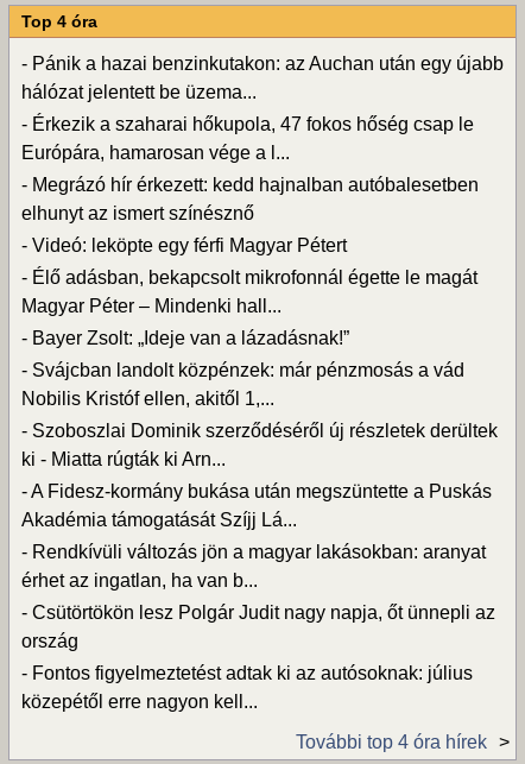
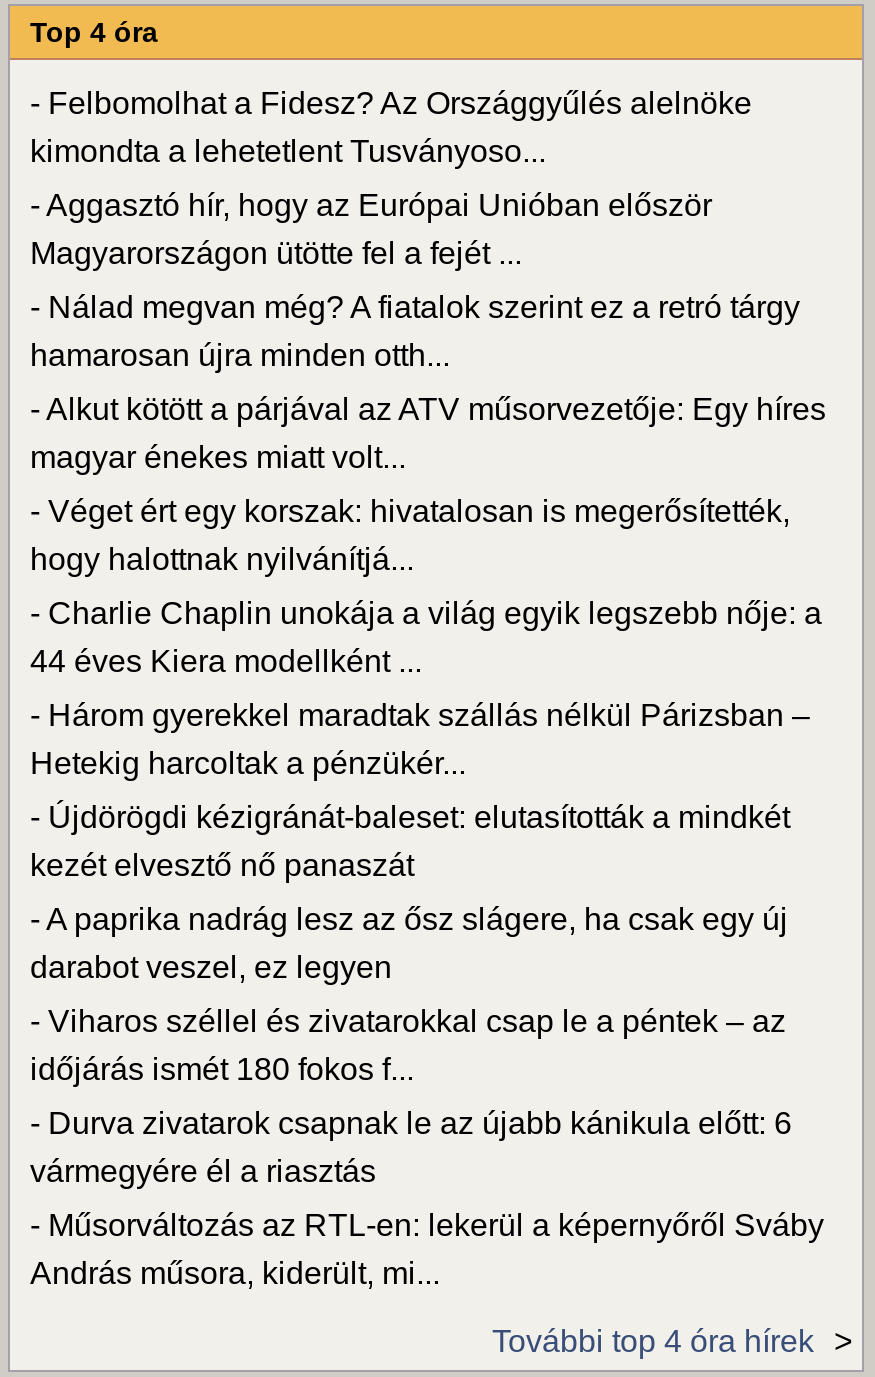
- - Pánik a hazai benzinkutakon: az Auchan után egy újabb
- hálózat jelentett be üzema...
+ - Felbomolhat a Fidesz? Az Országgyűlés alelnöke
+ kimondta a lehetetlent Tusványoso...

- - Érkezik a szaharai hőkupola, 47 fokos hőség csap le
- Európára, hamarosan vége a l...
+ - Aggasztó hír, hogy az Európai Unióban először
+ Magyarországon ütötte fel a fejét ...

- - Megrázó hír érkezett: kedd hajnalban autóbalesetben
- elhunyt az ismert színésznő
+ - Nálad megvan még? A fiatalok szerint ez a retró tárgy
+ hamarosan újra minden otth...

- - Videó: leköpte egy férfi Magyar Pétert
+ - Alkut kötött a párjával az ATV műsorvezetője: Egy híres
+ magyar énekes miatt volt...

- - Élő adásban, bekapcsolt mikrofonnál égette le magát
- Magyar Péter – Mindenki hall...
+ - Véget ért egy korszak: hivatalosan is megerősítették,
+ hogy halottnak nyilvánítjá...

- - Bayer Zsolt: „Ideje van a lázadásnak!”
+ - Charlie Chaplin unokája a világ egyik legszebb nője: a
+ 44 éves Kiera modellként ...

- - Svájcban landolt közpénzek: már pénzmosás a vád
- Nobilis Kristóf ellen, akitől 1,...
+ - Három gyerekkel maradtak szállás nélkül Párizsban –
+ Hetekig harcoltak a pénzükér...

- - Szoboszlai Dominik szerződéséről új részletek derültek
- ki - Miatta rúgták ki Arn...
+ - Újdörögdi kézigránát-baleset: elutasították a mindkét
+ kezét elvesztő nő panaszát

- - A Fidesz-kormány bukása után megszüntette a Puskás
- Akadémia támogatását Szíjj Lá...
+ - A paprika nadrág lesz az ősz slágere, ha csak egy új
+ darabot veszel, ez legyen

- - Rendkívüli változás jön a magyar lakásokban: aranyat
- érhet az ingatlan, ha van b...
+ - Viharos széllel és zivatarokkal csap le a péntek – az
+ időjárás ismét 180 fokos f...

- - Csütörtökön lesz Polgár Judit nagy napja, őt ünnepli az
- ország
+ - Durva zivatarok csapnak le az újabb kánikula előtt: 6
+ vármegyére él a riasztás

- - Fontos figyelmeztetést adtak ki az autósoknak: július
- közepétől erre nagyon kell...
+ - Műsorváltozás az RTL-en: lekerül a képernyőről Sváby
+ András műsora, kiderült, mi...
